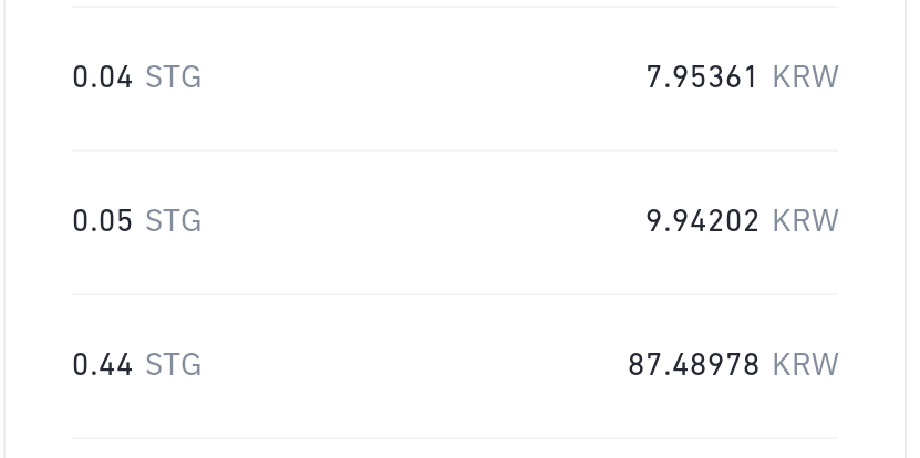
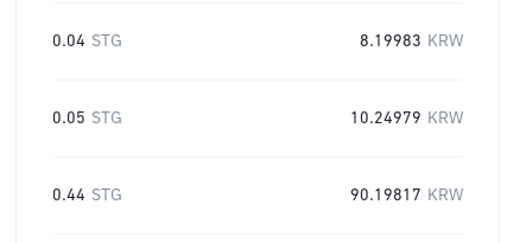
- 7.95361 KRW
+ 8.19983 KRW

- 9.94202 KRW
+ 10.24979 KRW

- 87.48978 KRW
+ 90.19817 KRW
